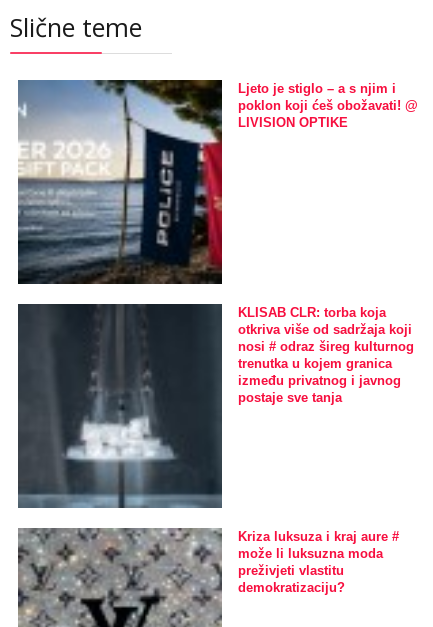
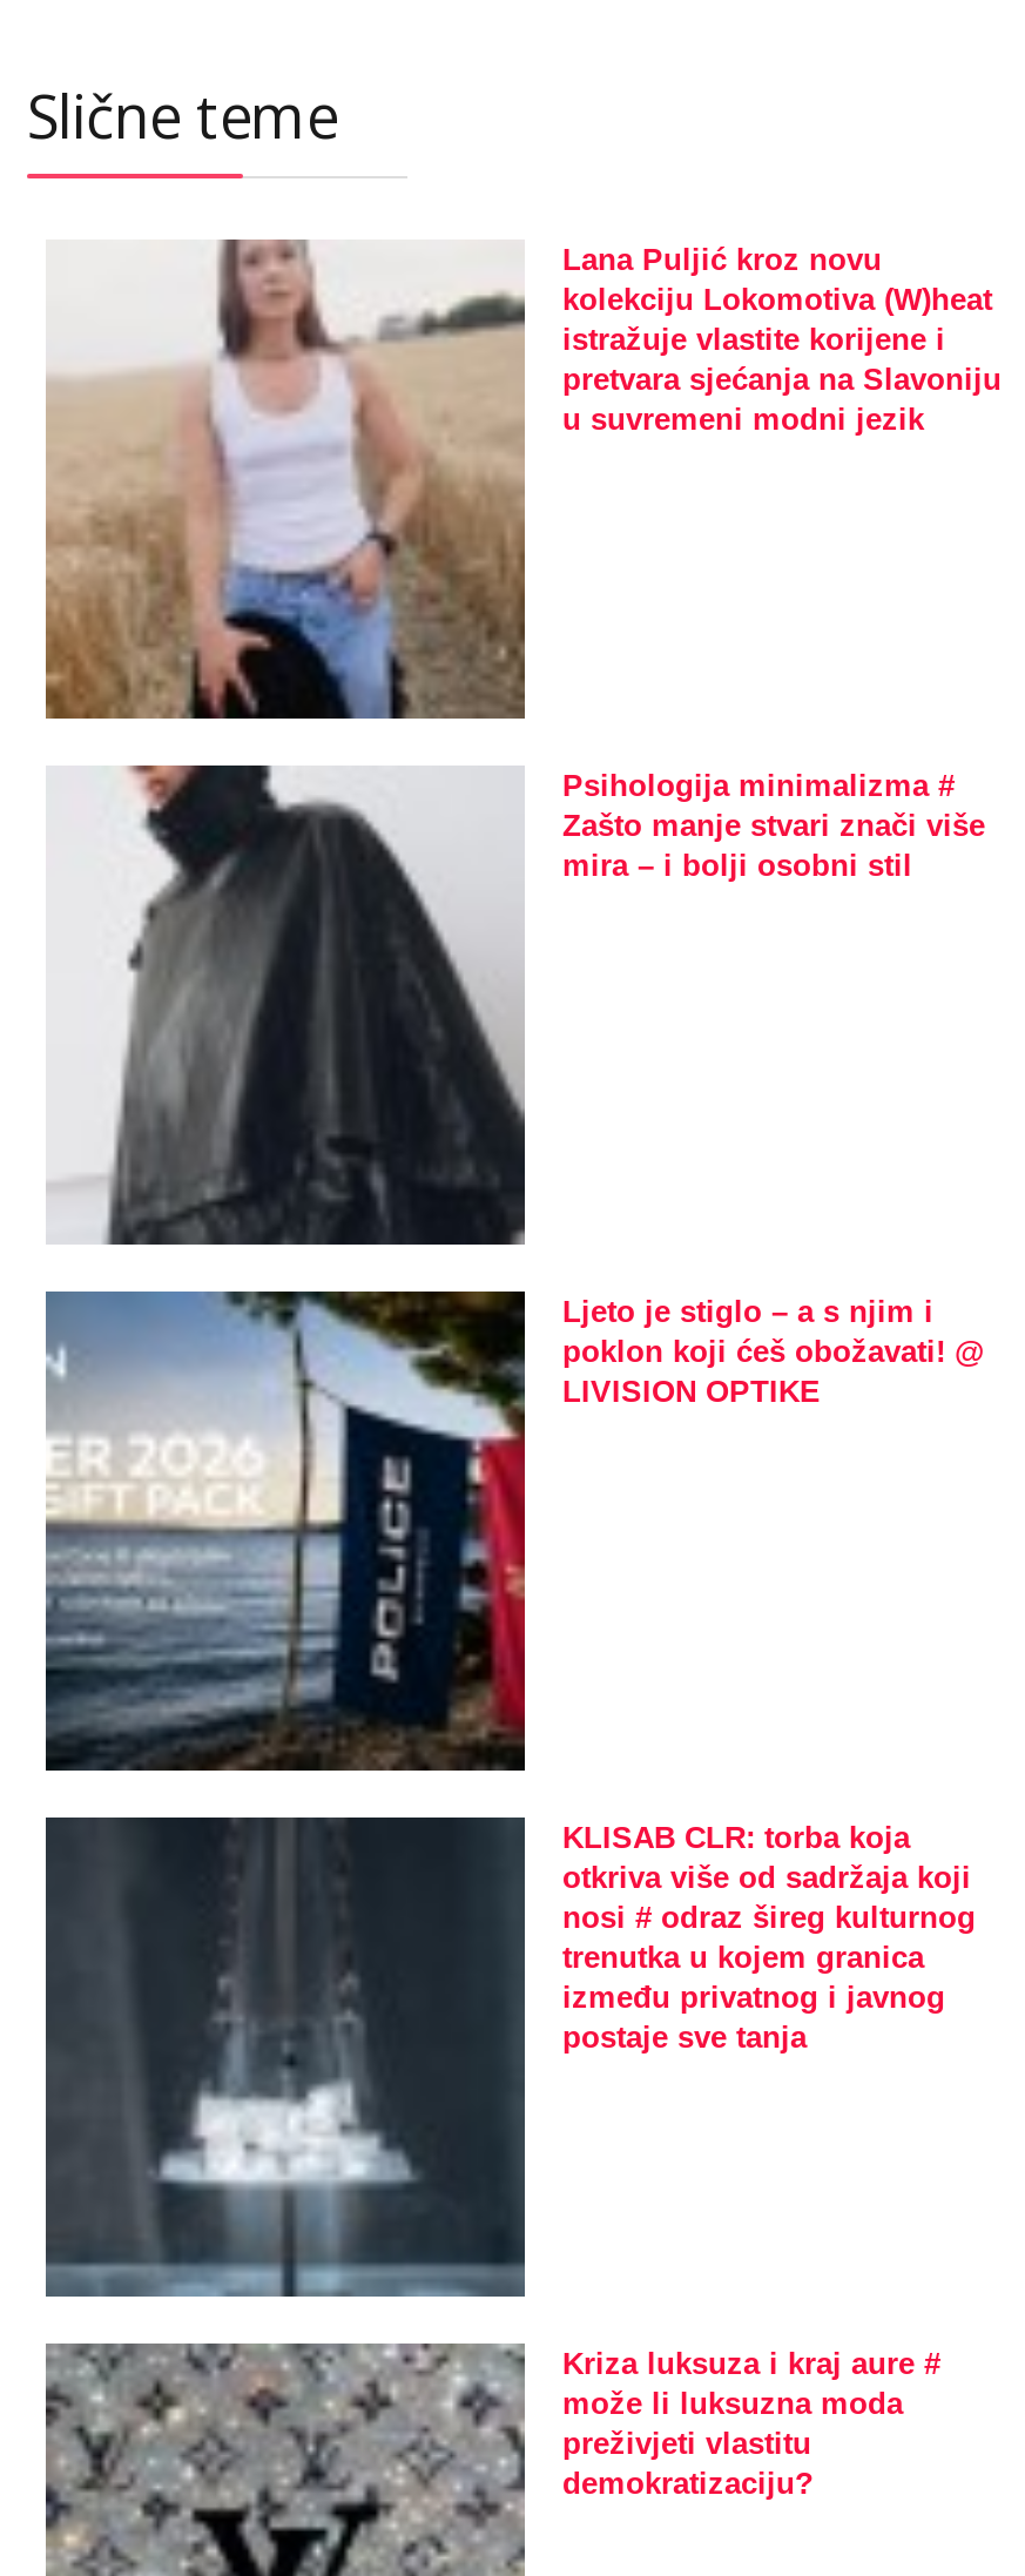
+ [image]
+ Lana Puljić kroz novu
+ kolekciju Lokomotiva (W)heat
+ istražuje vlastite korijene i
+ pretvara sjećanja na Slavoniju
+ u suvremeni modni jezik

+ [image]
+ Psihologija minimalizma #
+ Zašto manje stvari znači više
+ mira – i bolji osobni stil
